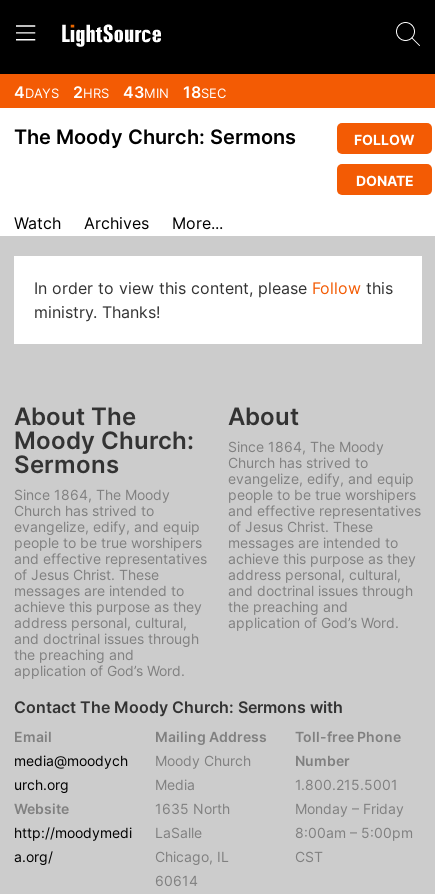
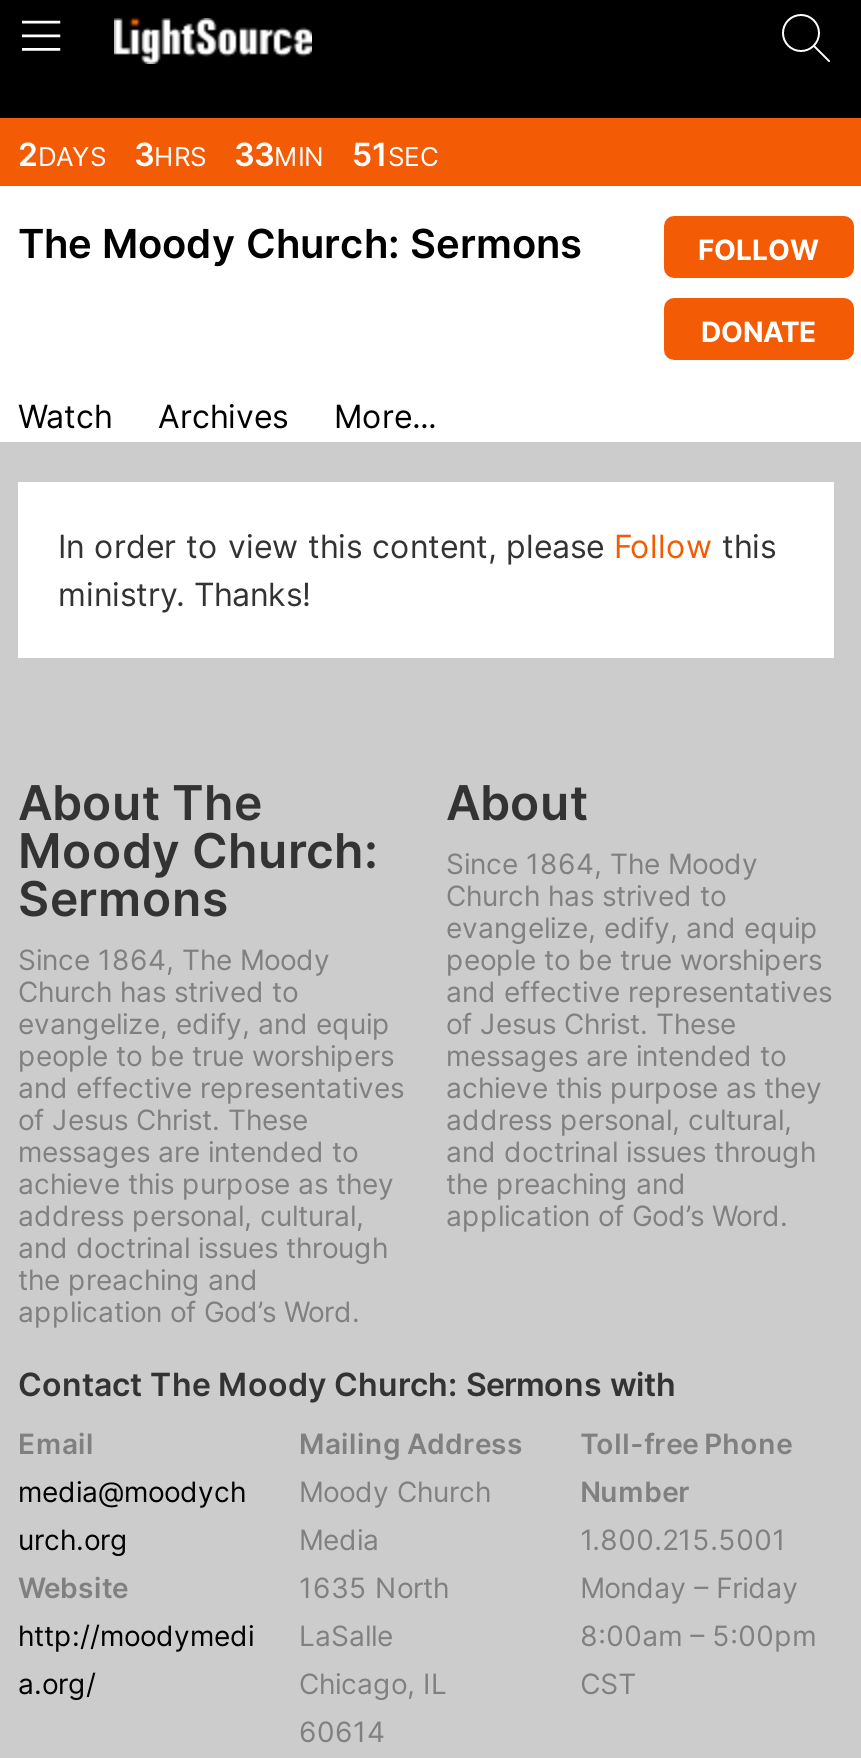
- 4DAYS 2HRS 43MIN 18SEC
+ 2DAYS 3HRS 33MIN 51SEC
